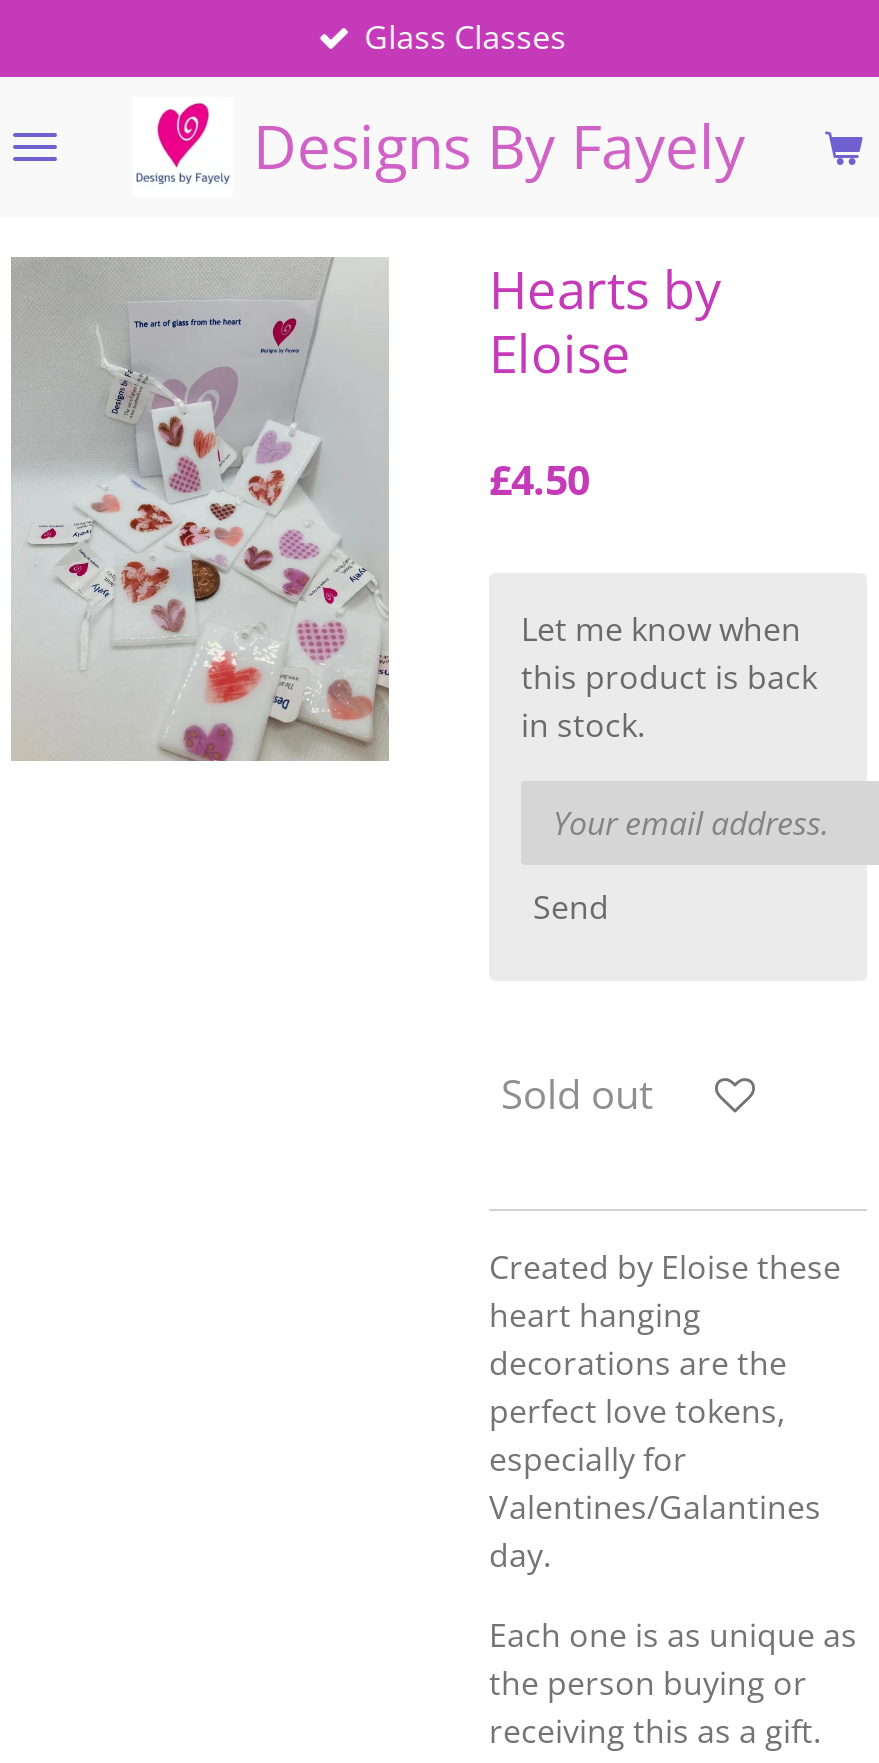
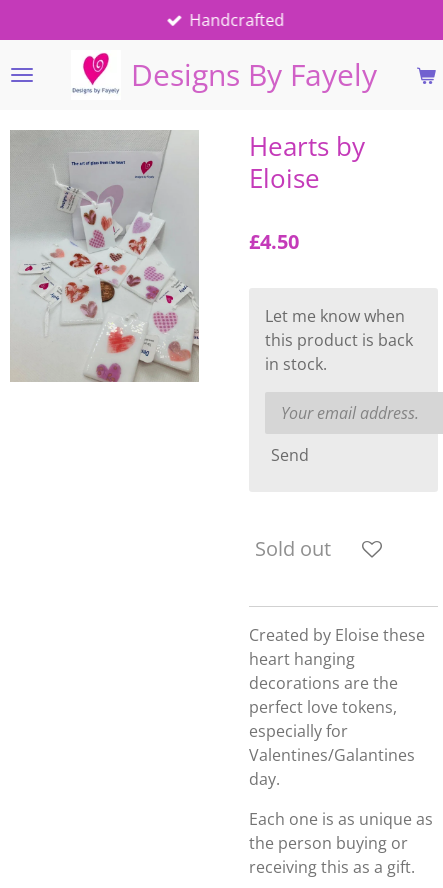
- Glass Classes
+ Handcrafted
